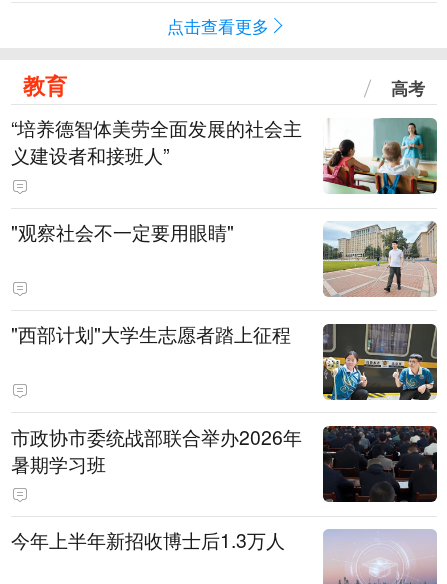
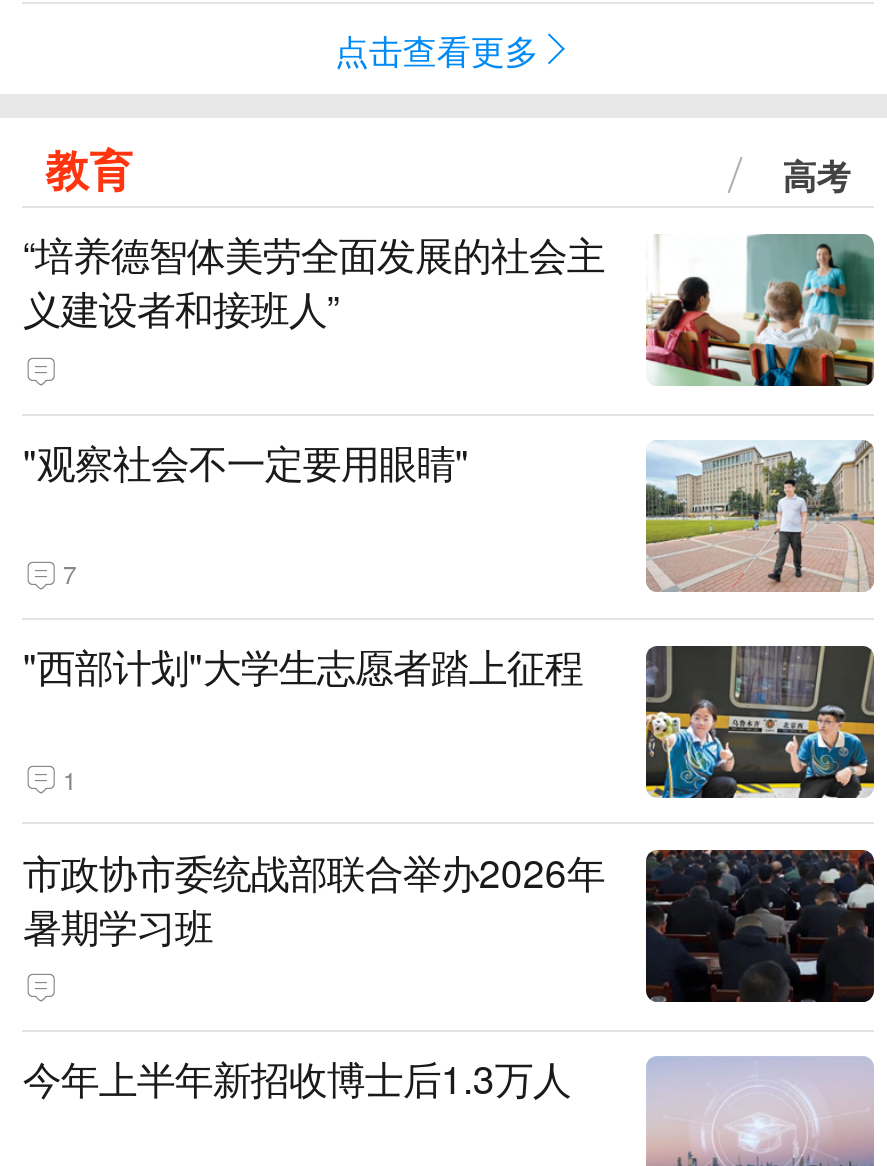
+ 7

+ 1
